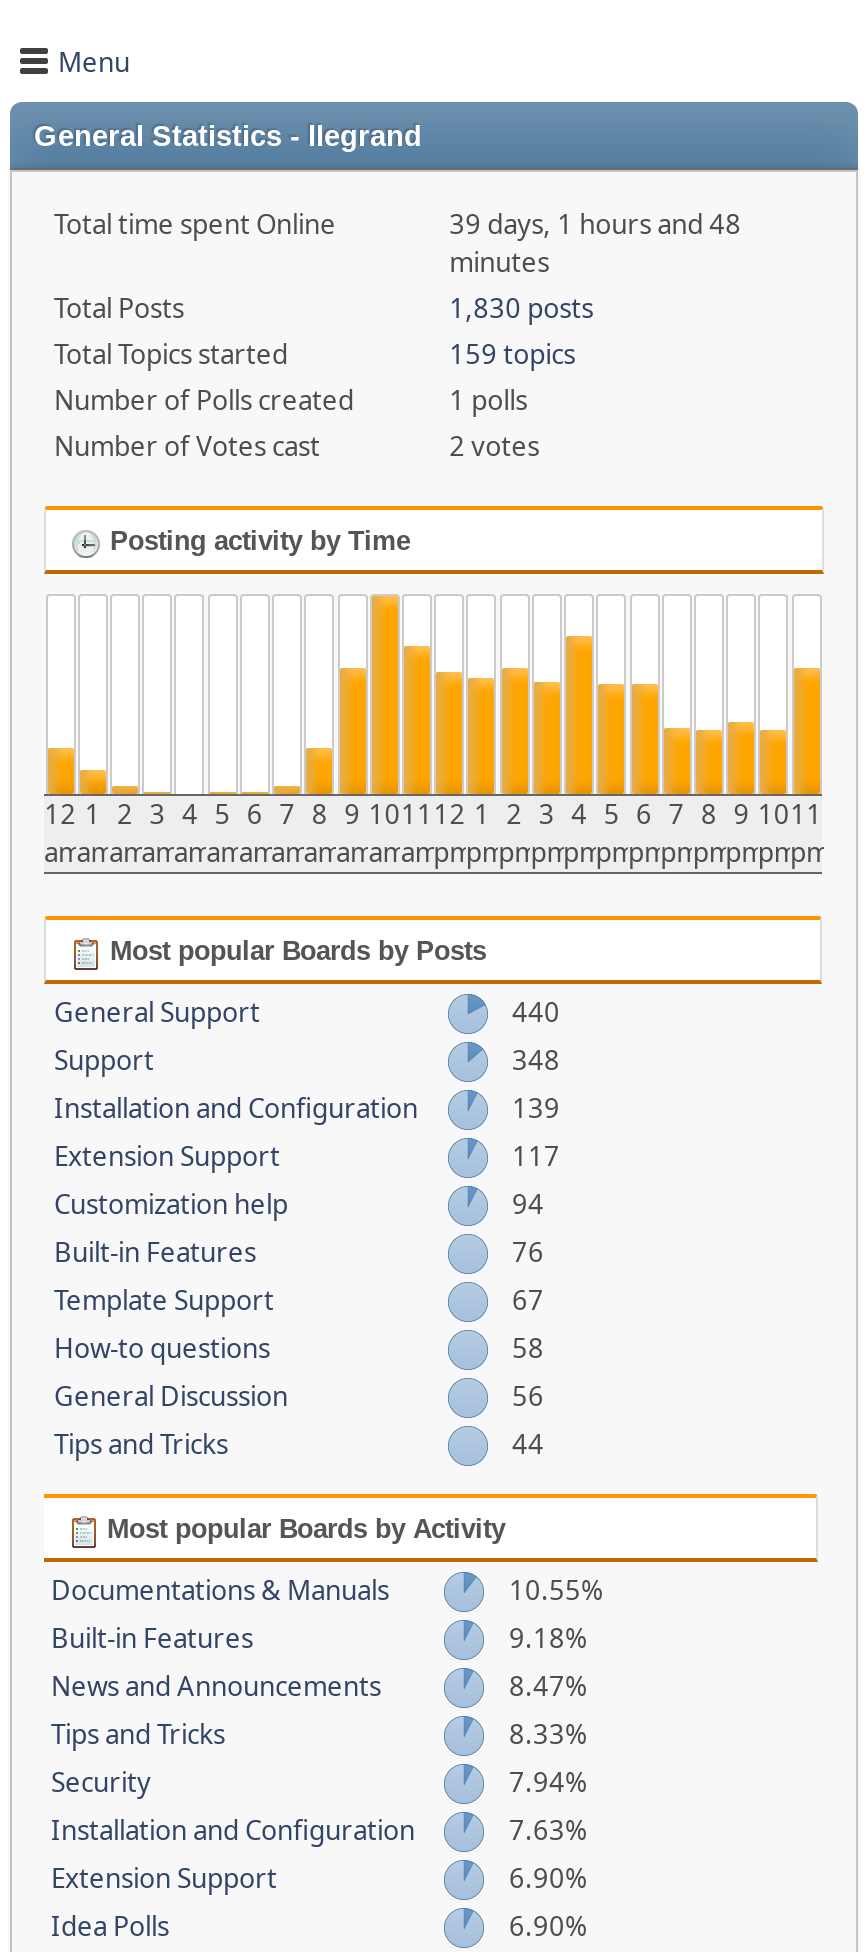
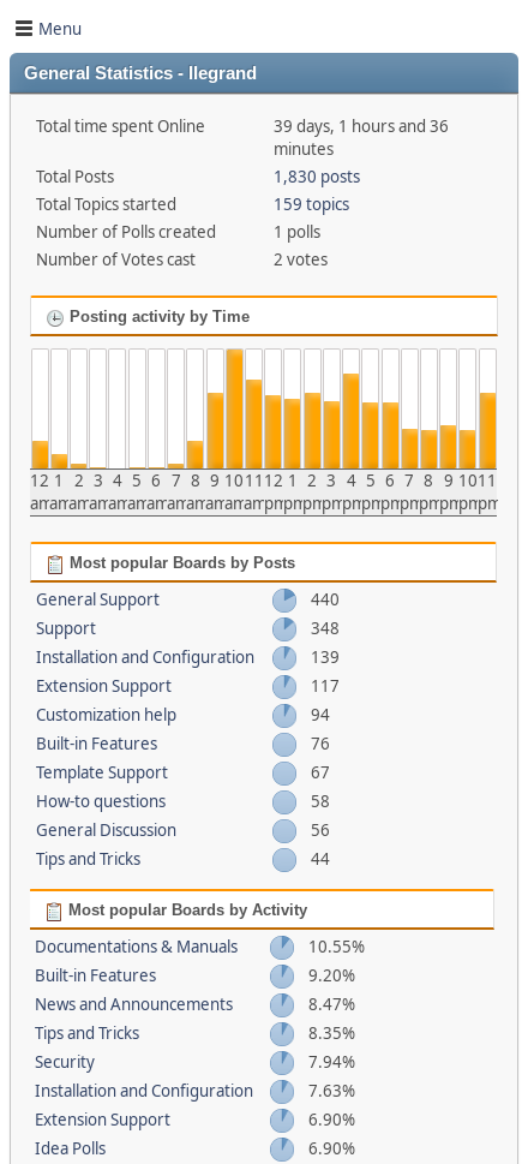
- 39 days, 1 hours and 48
+ 39 days, 1 hours and 36

- 9.18%
+ 9.20%

- 8.33%
+ 8.35%
